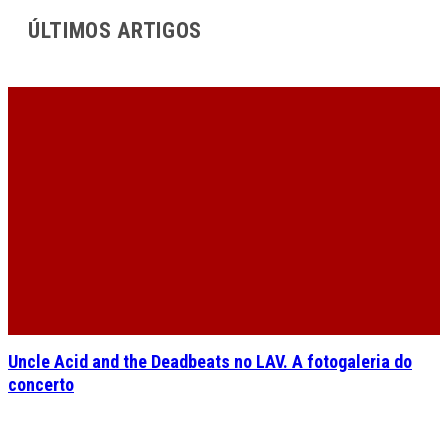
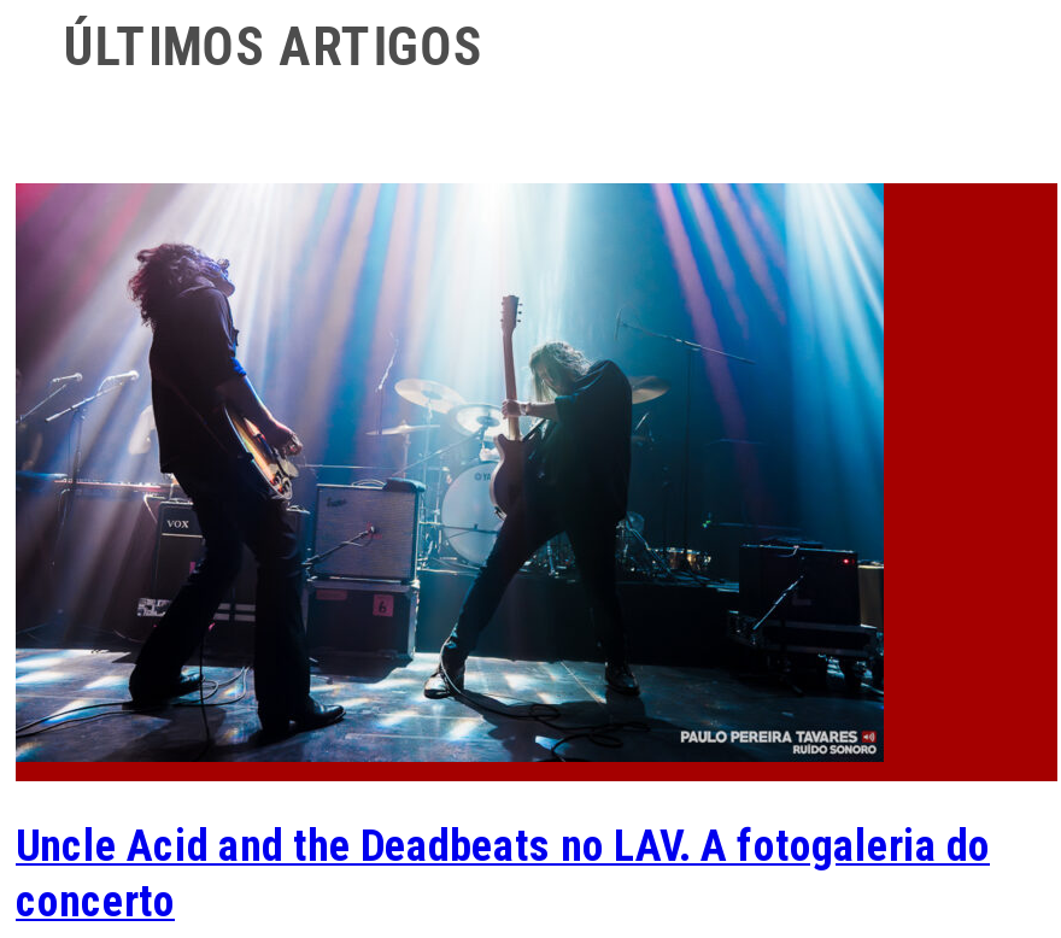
+ [image]
